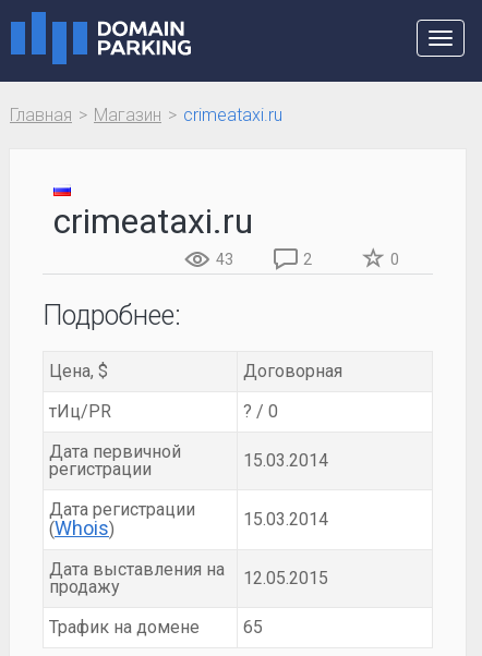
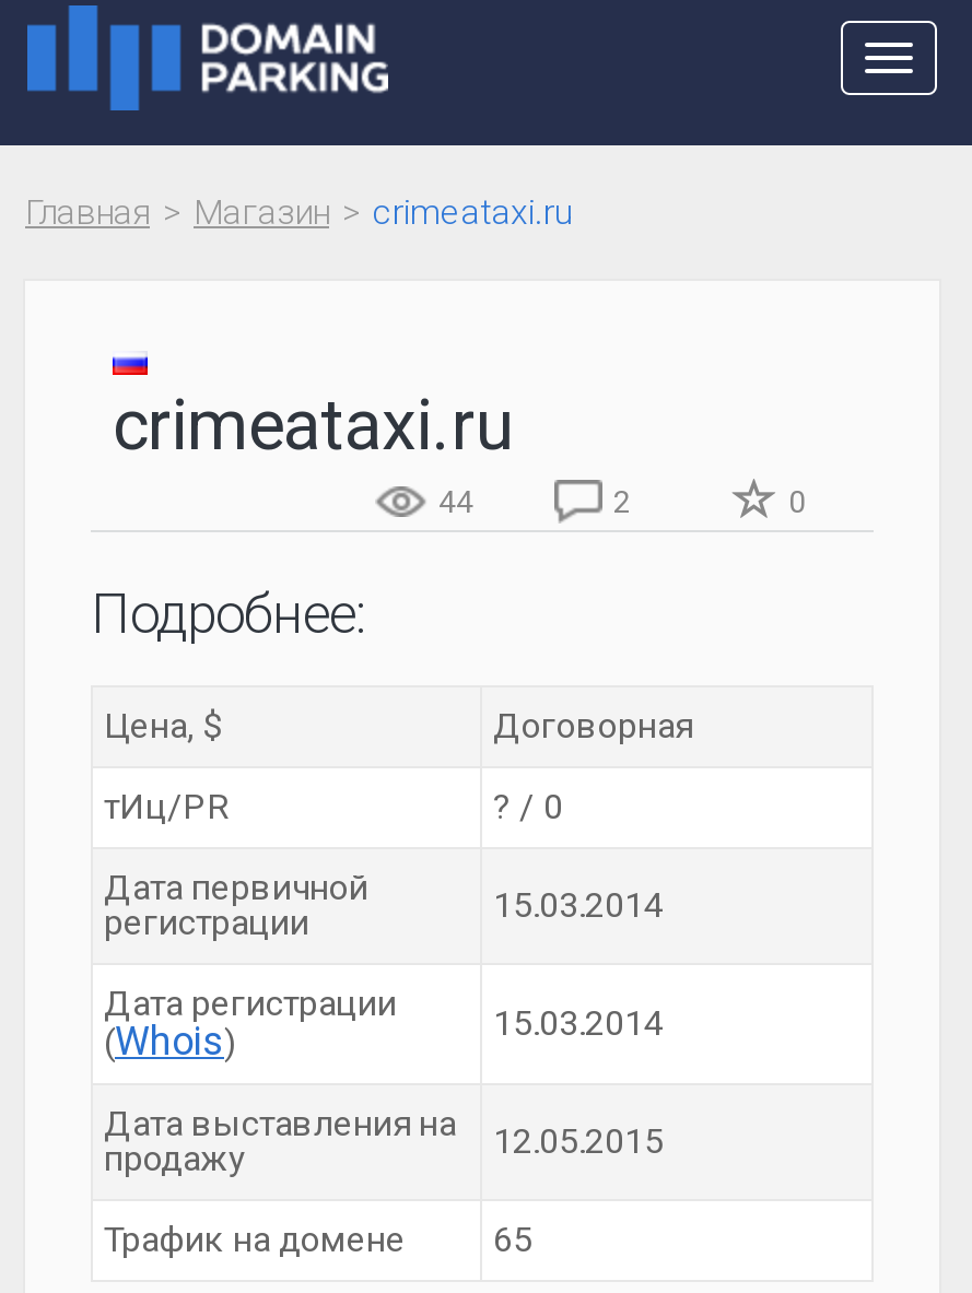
- 43
+ 44
